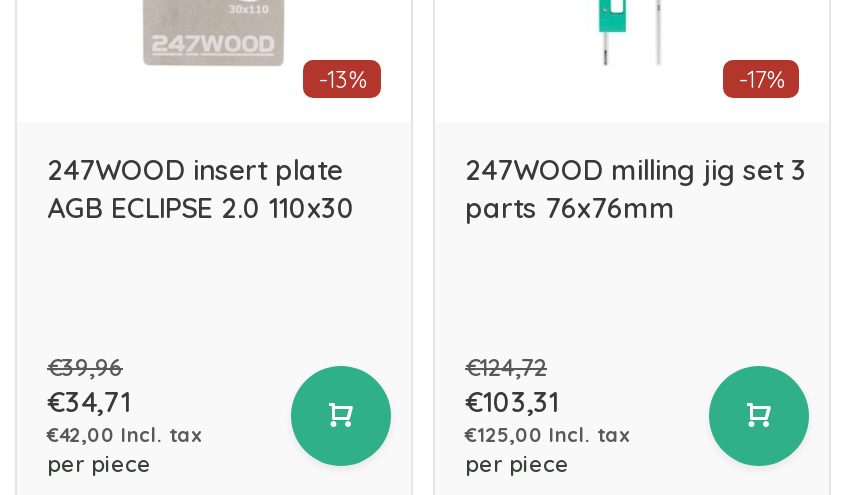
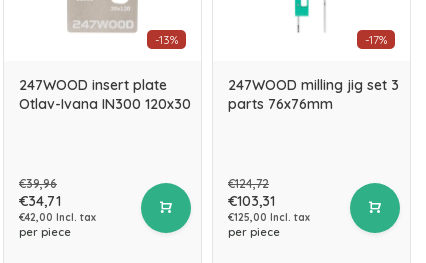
- AGB ECLIPSE 2.0 110x30
+ Otlav-Ivana IN300 120x30
